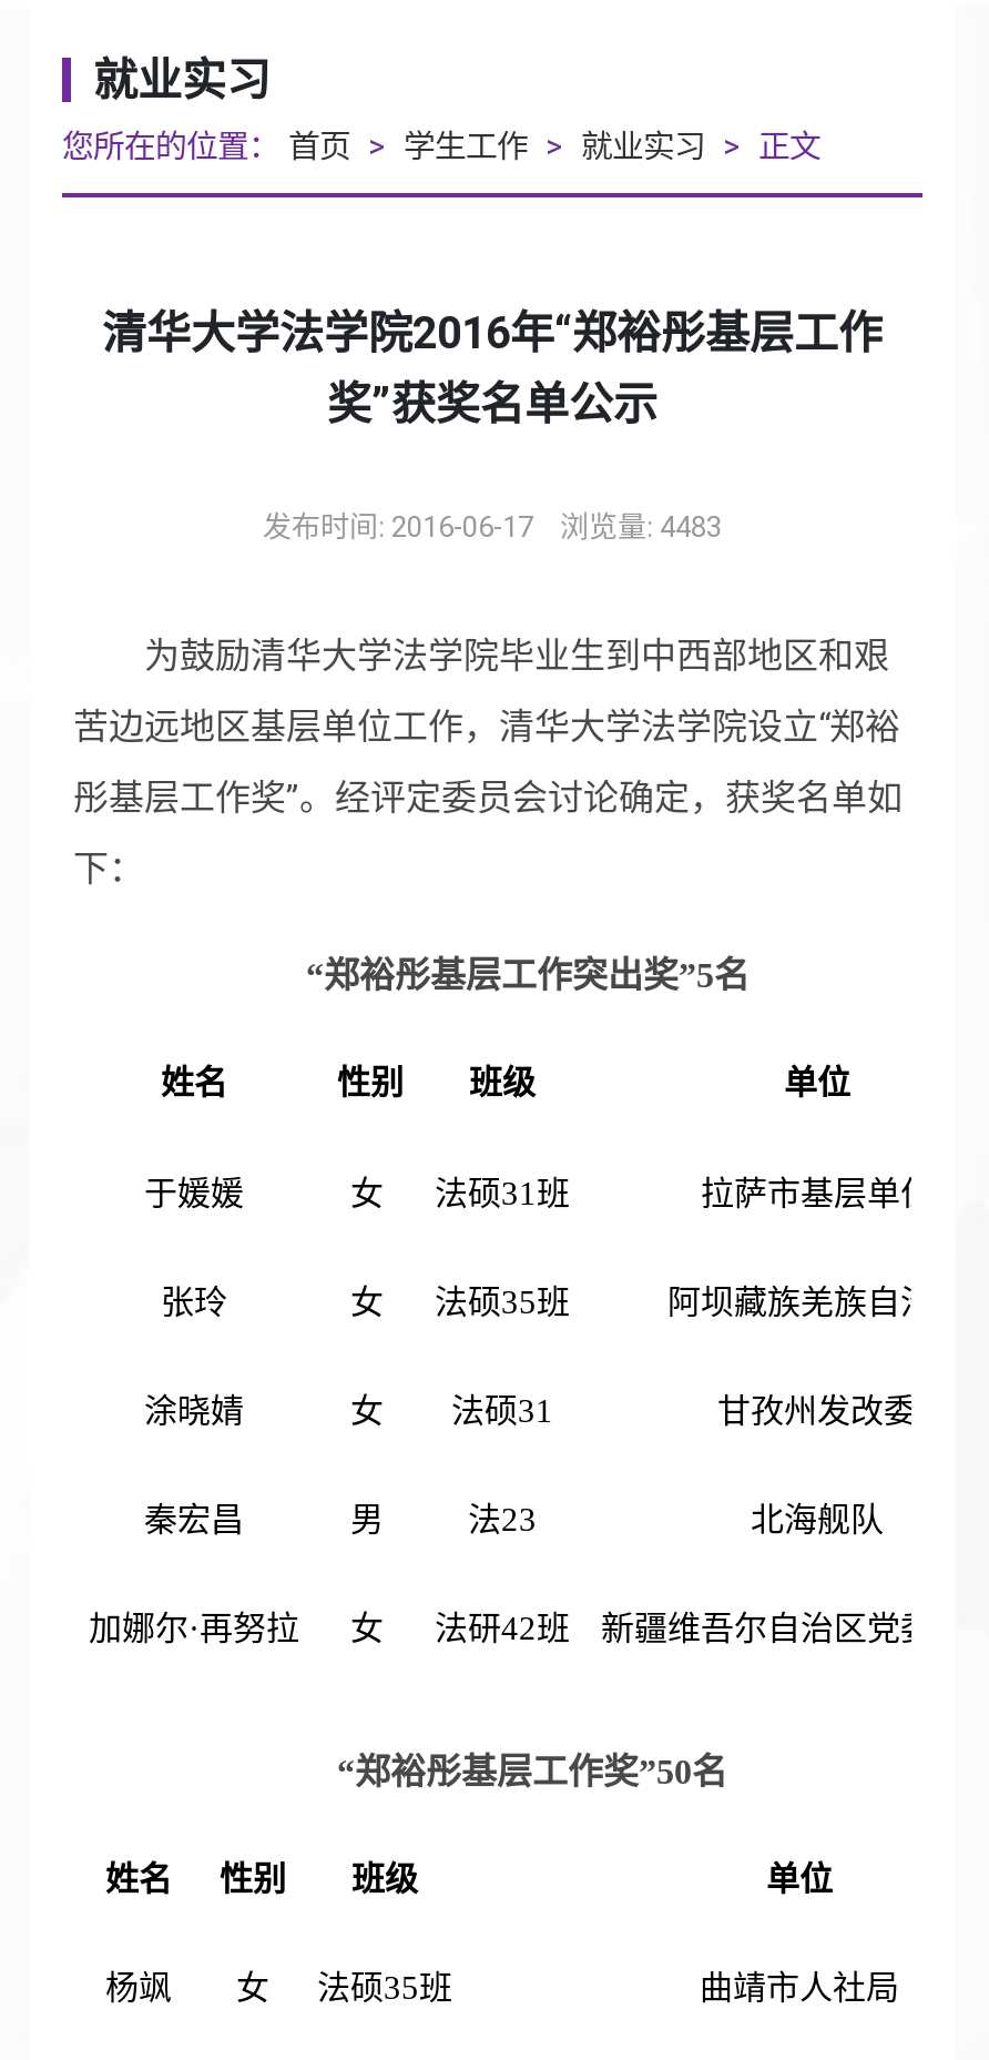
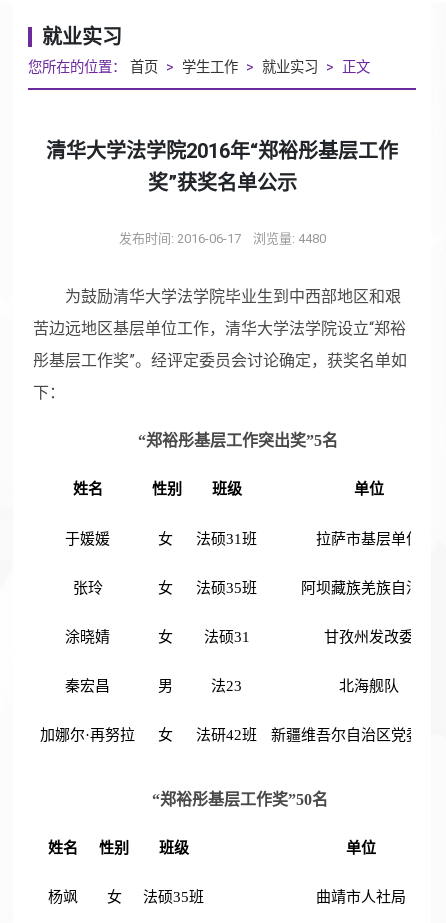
- 发布时间: 2016-06-17 浏览量: 4483
+ 发布时间: 2016-06-17 浏览量: 4480
